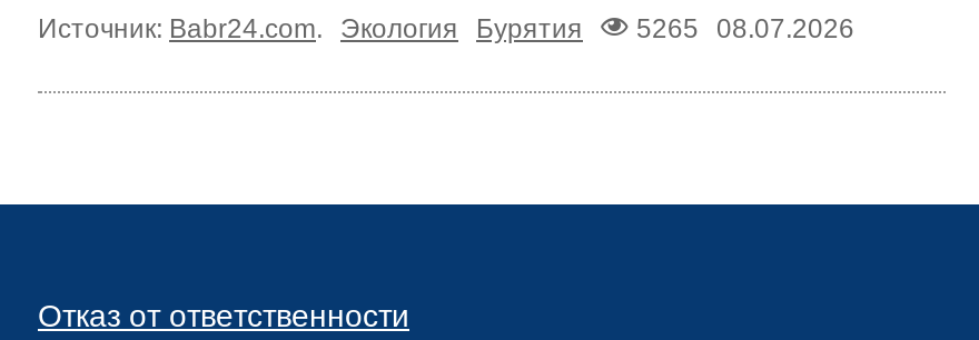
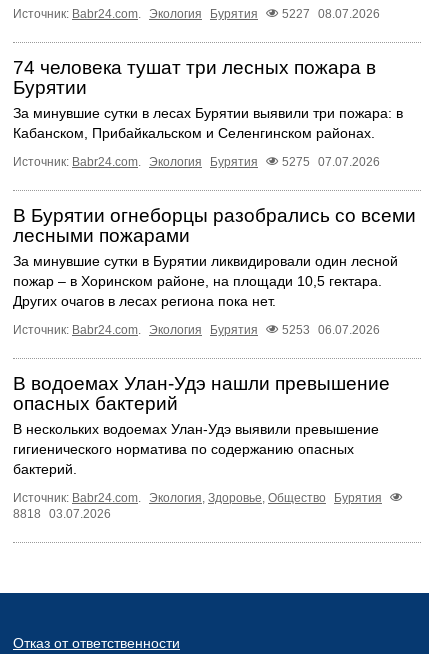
- 5265 08.07.2026
+ 5227 08.07.2026
+ 74 человека тушат три лесных пожара в
+ Бурятии
+ За минувшие сутки в лесах Бурятии выявили три пожара: в
+ Кабанском, Прибайкальском и Селенгинском районах.
+ Источник: Babr24.com. Экология Бурятия
+ 5275 07.07.2026
+ В Бурятии огнеборцы разобрались со всеми
+ лесными пожарами
+ За минувшие сутки в Бурятии ликвидировали один лесной
+ пожар – в Хоринском районе, на площади 10,5 гектара.
+ Других очагов в лесах региона пока нет.
+ Источник: Babr24.com. Экология Бурятия
+ 5253 06.07.2026
+ В водоемах Улан-Удэ нашли превышение
+ опасных бактерий
+ В нескольких водоемах Улан-Удэ выявили превышение
+ гигиенического норматива по содержанию опасных
+ бактерий.
+ Источник: Babr24.com. Экология, Здоровье, Общество Бурятия
+ 8818 03.07.2026
